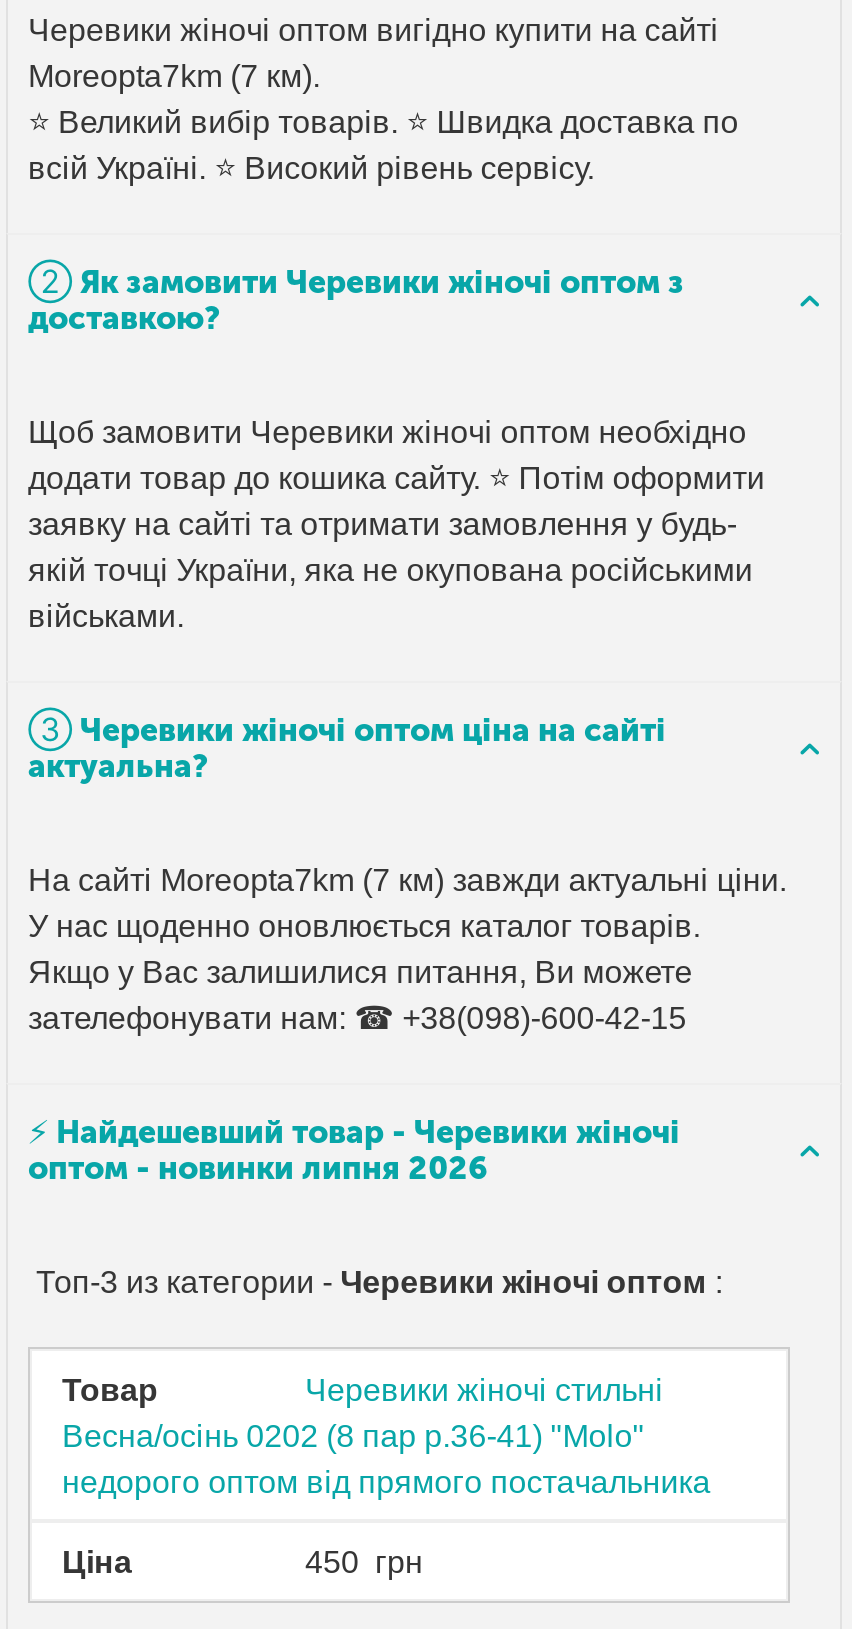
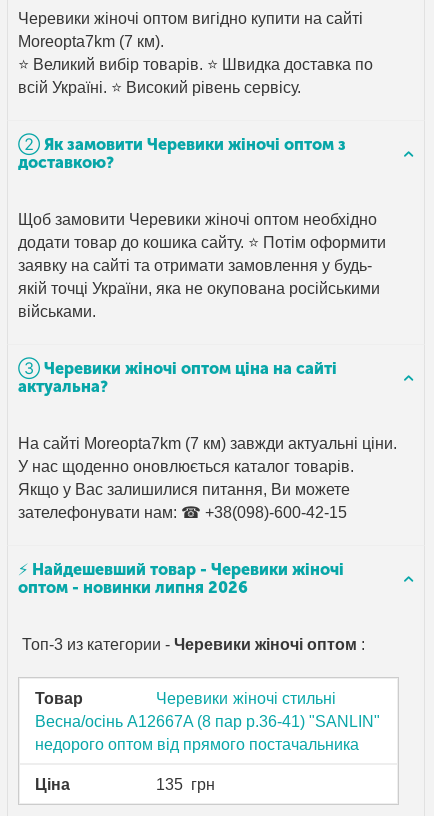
- Весна/осінь 0202 (8 пар р.36-41) "Molo"
+ Весна/осінь A12667A (8 пар р.36-41) "SANLIN"

- 450 грн
+ 135 грн
